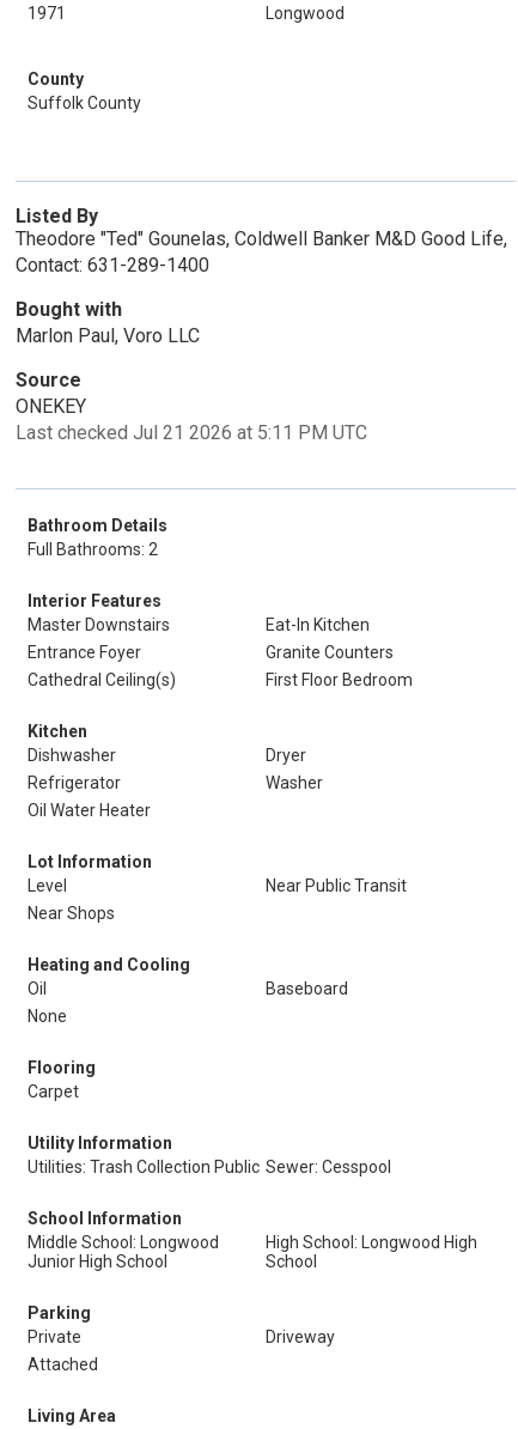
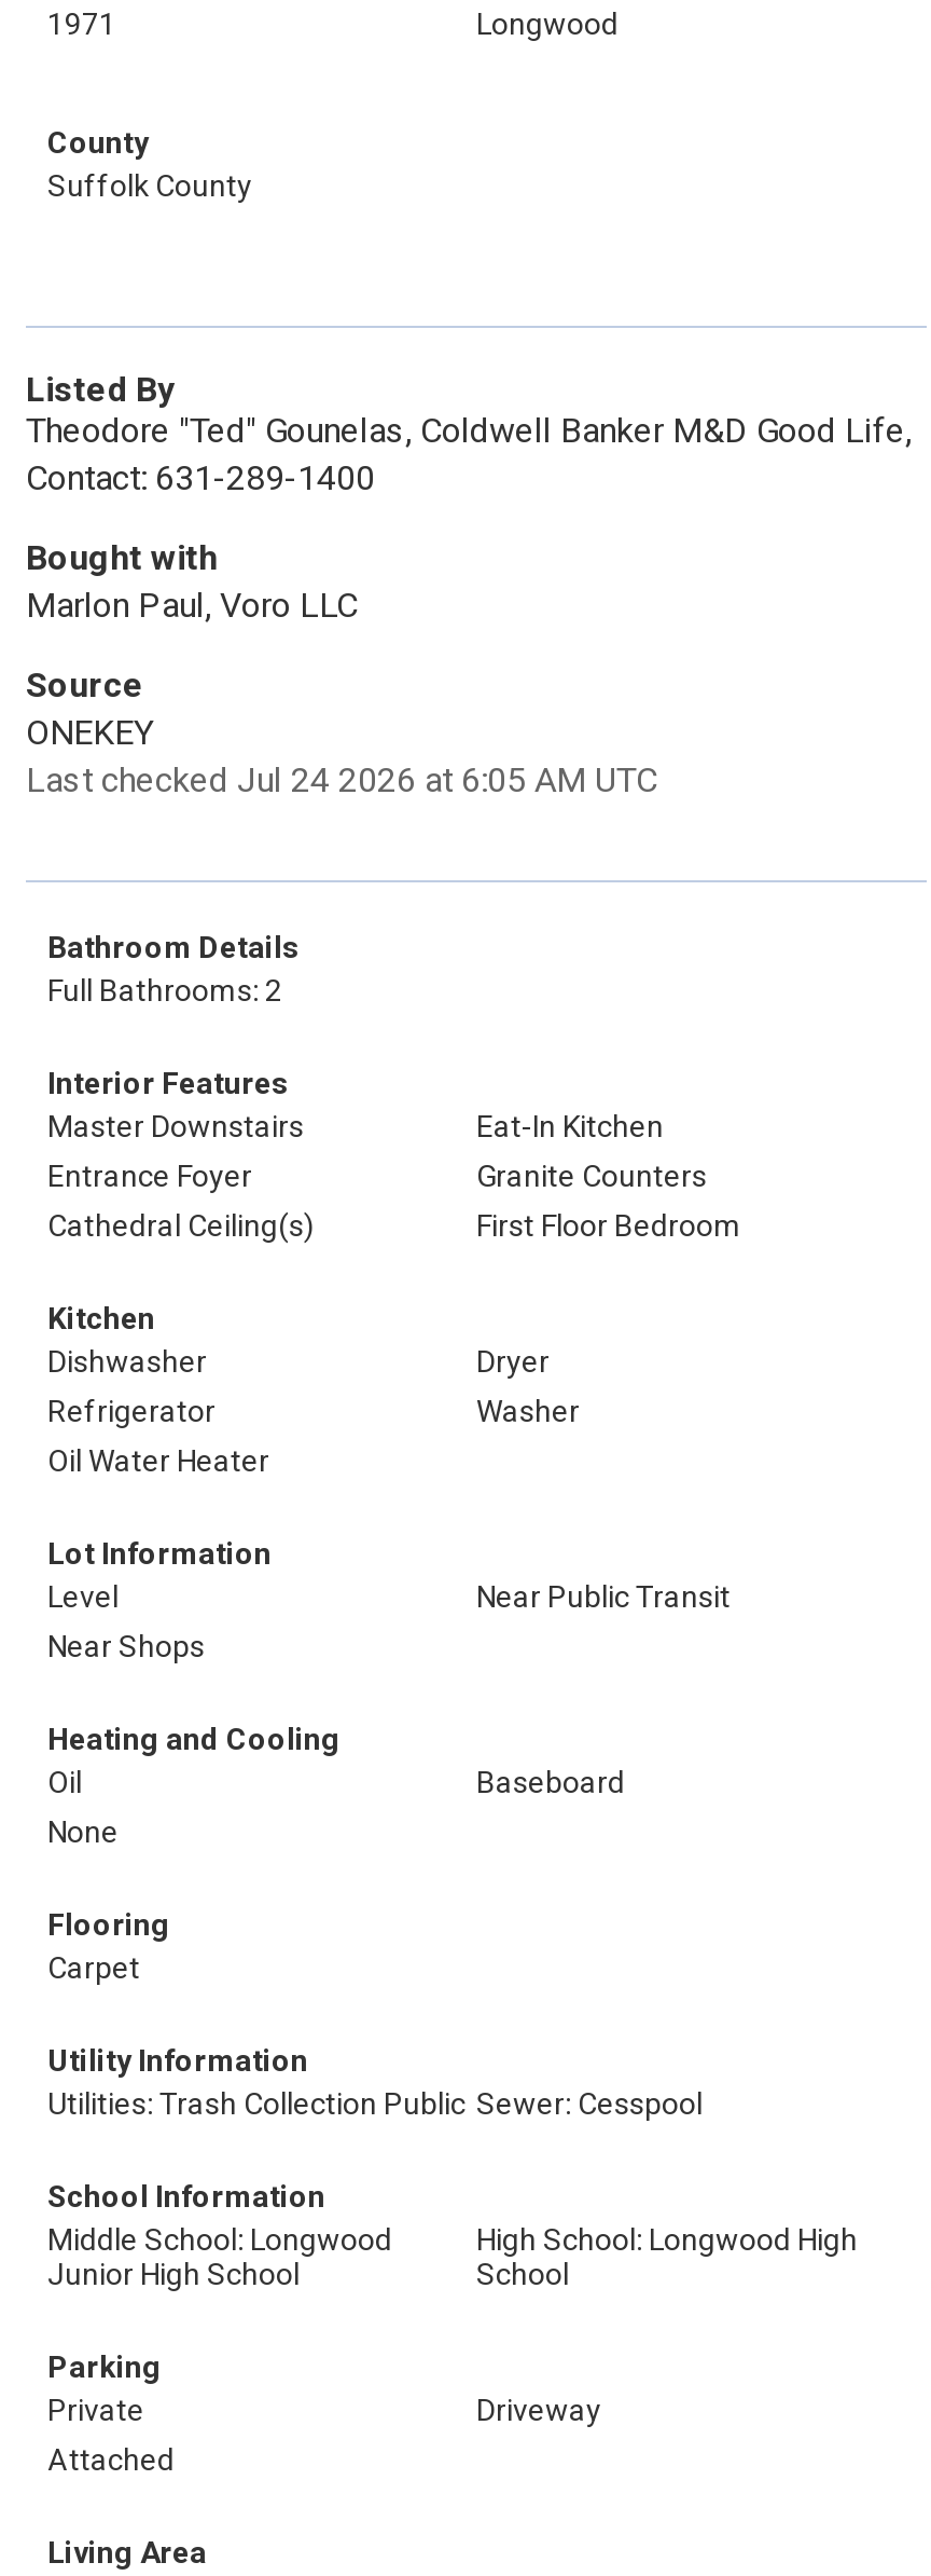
- Last checked Jul 21 2026 at 5:11 PM UTC
+ Last checked Jul 24 2026 at 6:05 AM UTC
